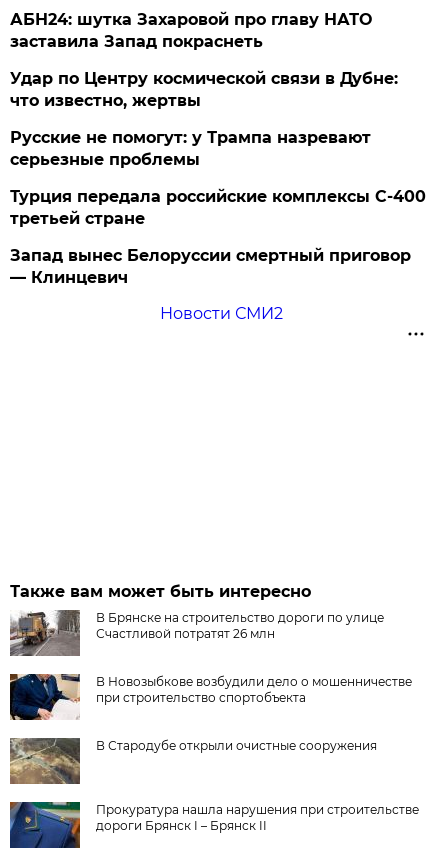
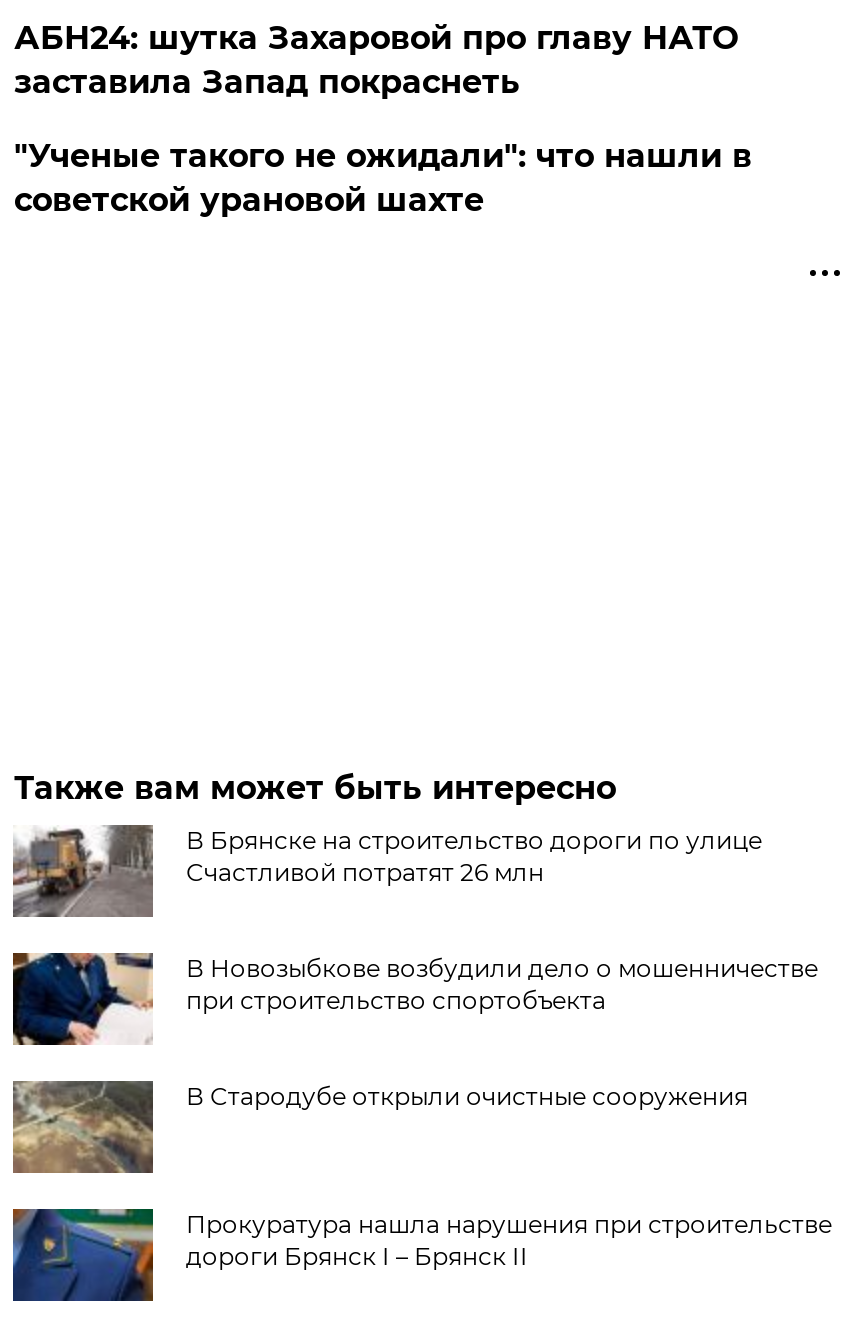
- Удар по Центру космической связи в Дубне:
- что известно, жертвы
- Русские не помогут: у Трампа назревают
- серьезные проблемы
- Турция передала российские комплексы С-400
- третьей стране
- Запад вынес Белоруссии смертный приговор
- — Клинцевич
- Новости СМИ2
+ "Ученые такого не ожидали": что нашли в
+ советской урановой шахте
